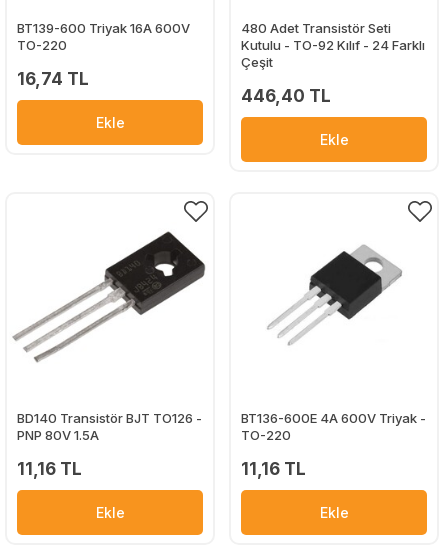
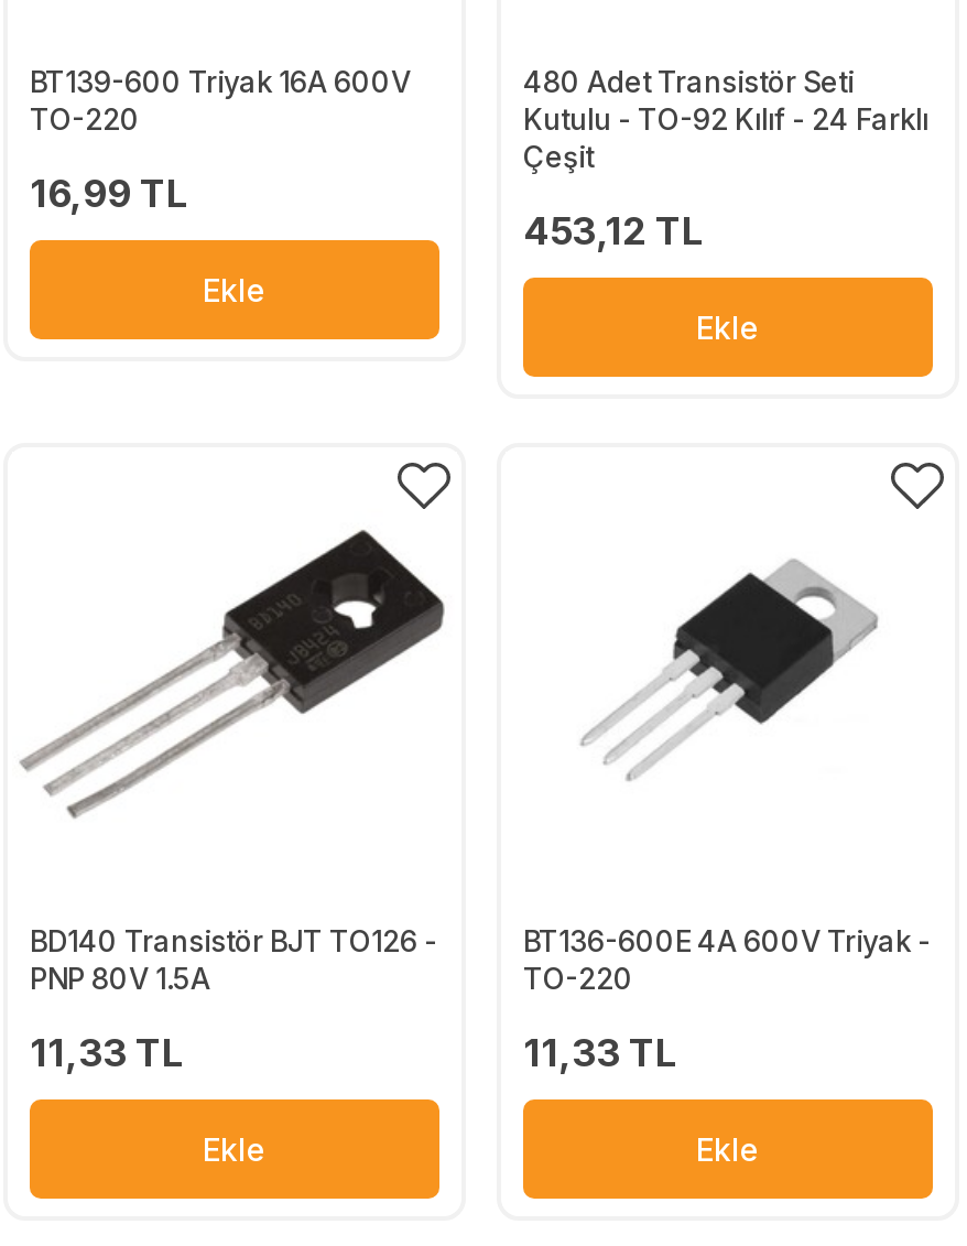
- 16,74 TL
+ 16,99 TL

- 446,40 TL
+ 453,12 TL

- 11,16 TL
+ 11,33 TL

- 11,16 TL
+ 11,33 TL
